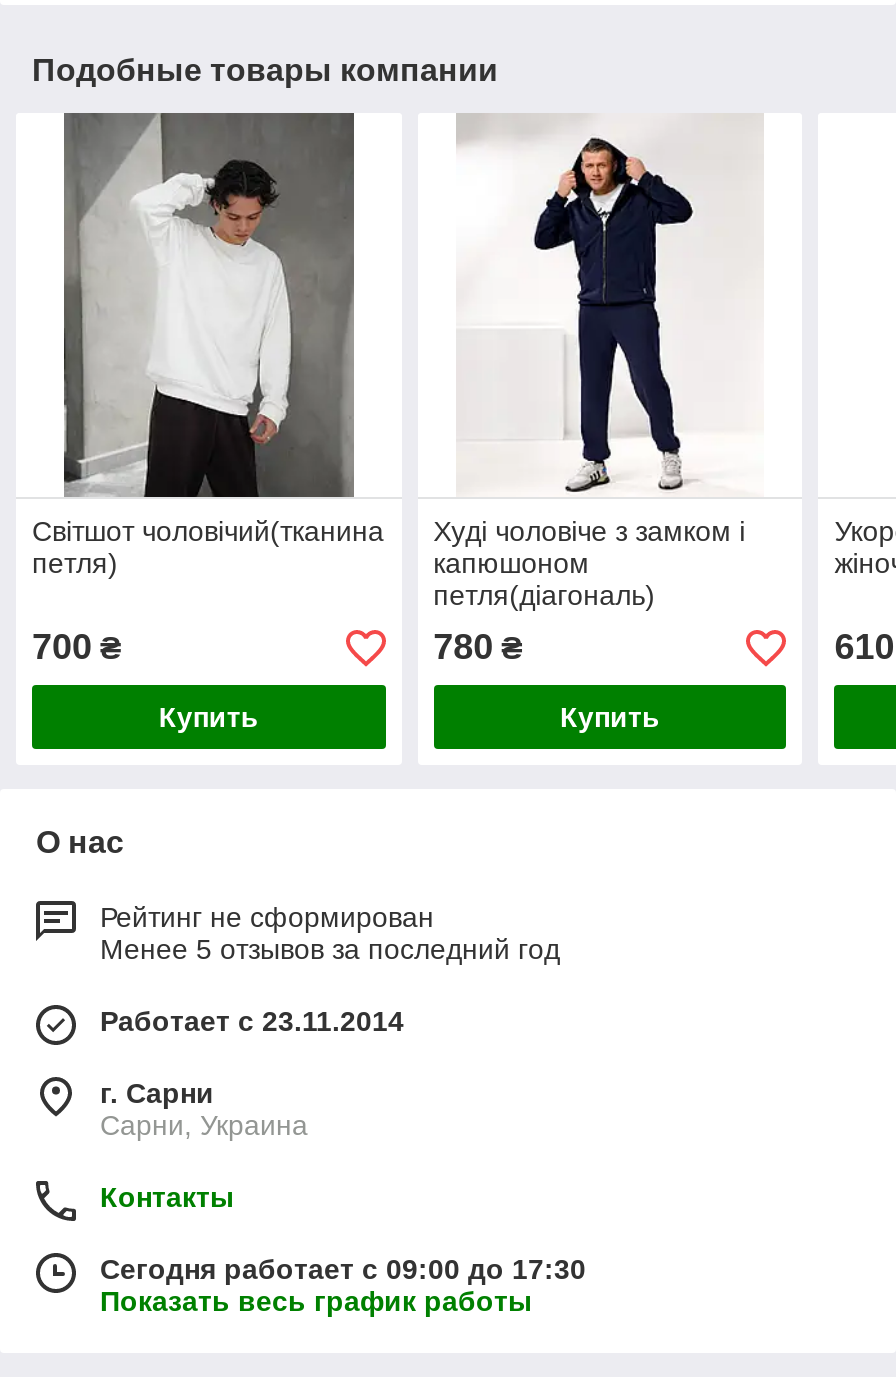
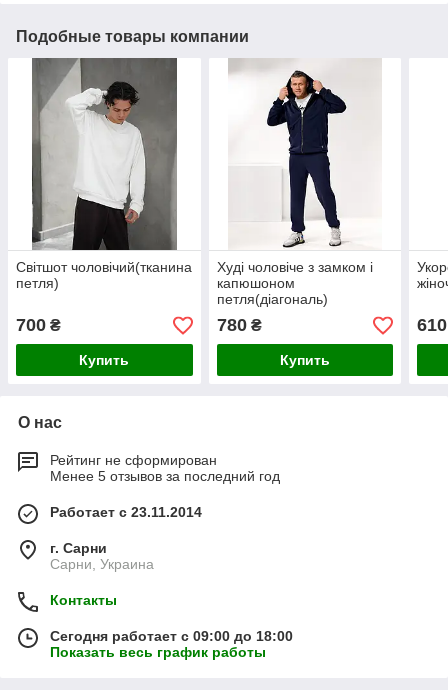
- Сегодня работает с 09:00 до 17:30
+ Сегодня работает с 09:00 до 18:00
